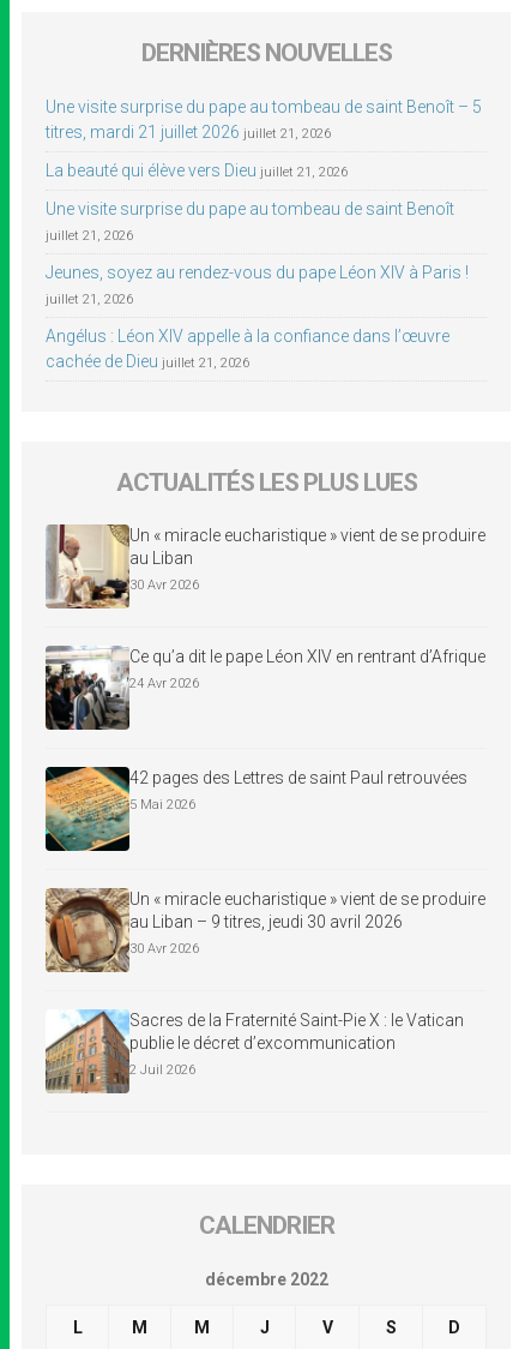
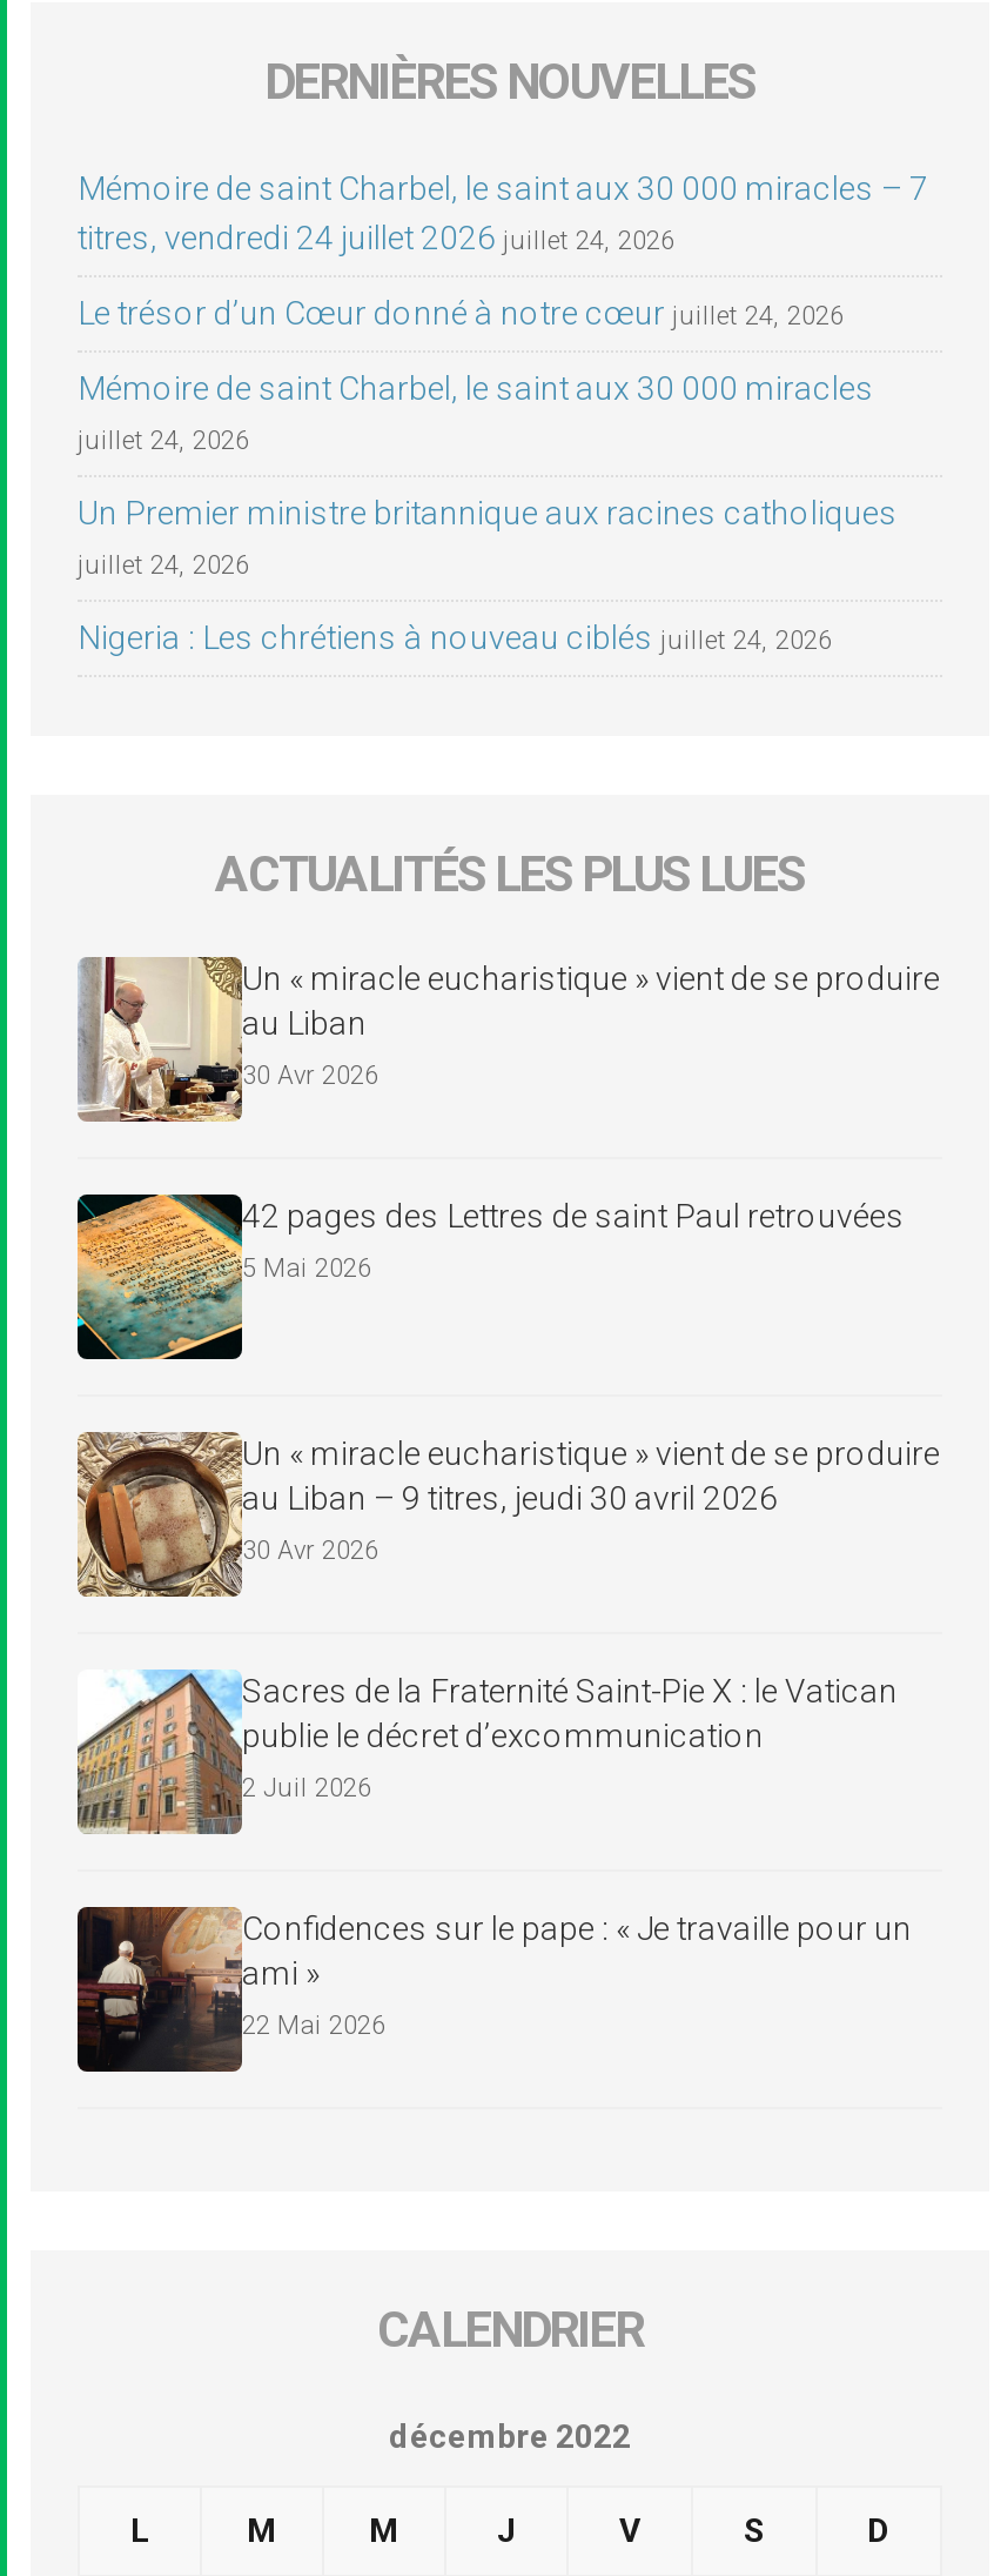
- Une visite surprise du pape au tombeau de saint Benoît – 5
- titres, mardi 21 juillet 2026 juillet 21, 2026
+ Mémoire de saint Charbel, le saint aux 30 000 miracles – 7
+ titres, vendredi 24 juillet 2026 juillet 24, 2026

- La beauté qui élève vers Dieu juillet 21, 2026
+ Le trésor d’un Cœur donné à notre cœur juillet 24, 2026

- Une visite surprise du pape au tombeau de saint Benoît
+ Mémoire de saint Charbel, le saint aux 30 000 miracles

- juillet 21, 2026
+ juillet 24, 2026

- Jeunes, soyez au rendez-vous du pape Léon XIV à Paris !
+ Un Premier ministre britannique aux racines catholiques

- juillet 21, 2026
+ juillet 24, 2026

- Angélus : Léon XIV appelle à la confiance dans l’œuvre
- cachée de Dieu juillet 21, 2026
+ Nigeria : Les chrétiens à nouveau ciblés juillet 24, 2026

- [image]
- Ce qu’a dit le pape Léon XIV en rentrant d’Afrique
- 24 Avr 2026

moved up: [image] | 42 pages des Lettres de saint Paul retrouvées | 5 Mai 2026 | ... | publie le décret d’excommunication | 2 Juil 2026

+ [image]
+ Confidences sur le pape : « Je travaille pour un
+ ami »
+ 22 Mai 2026
